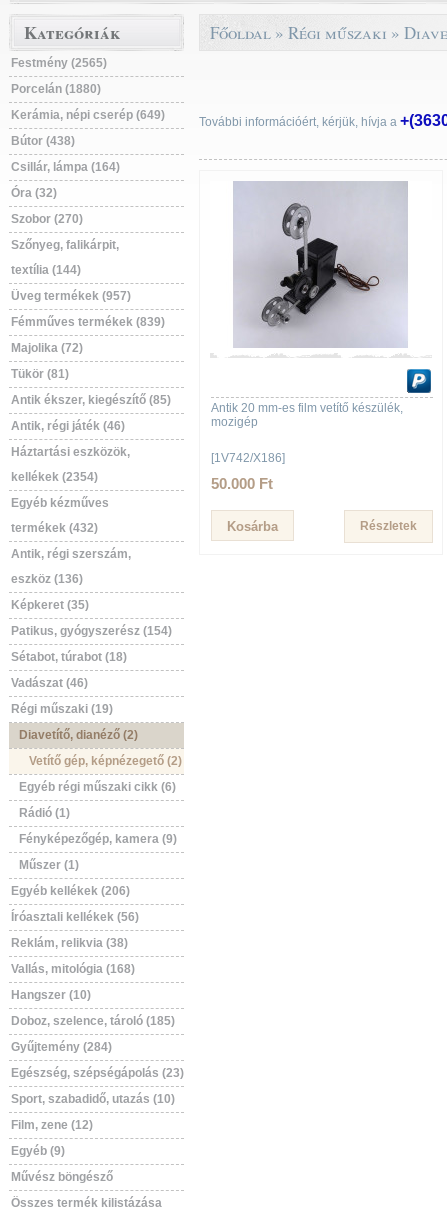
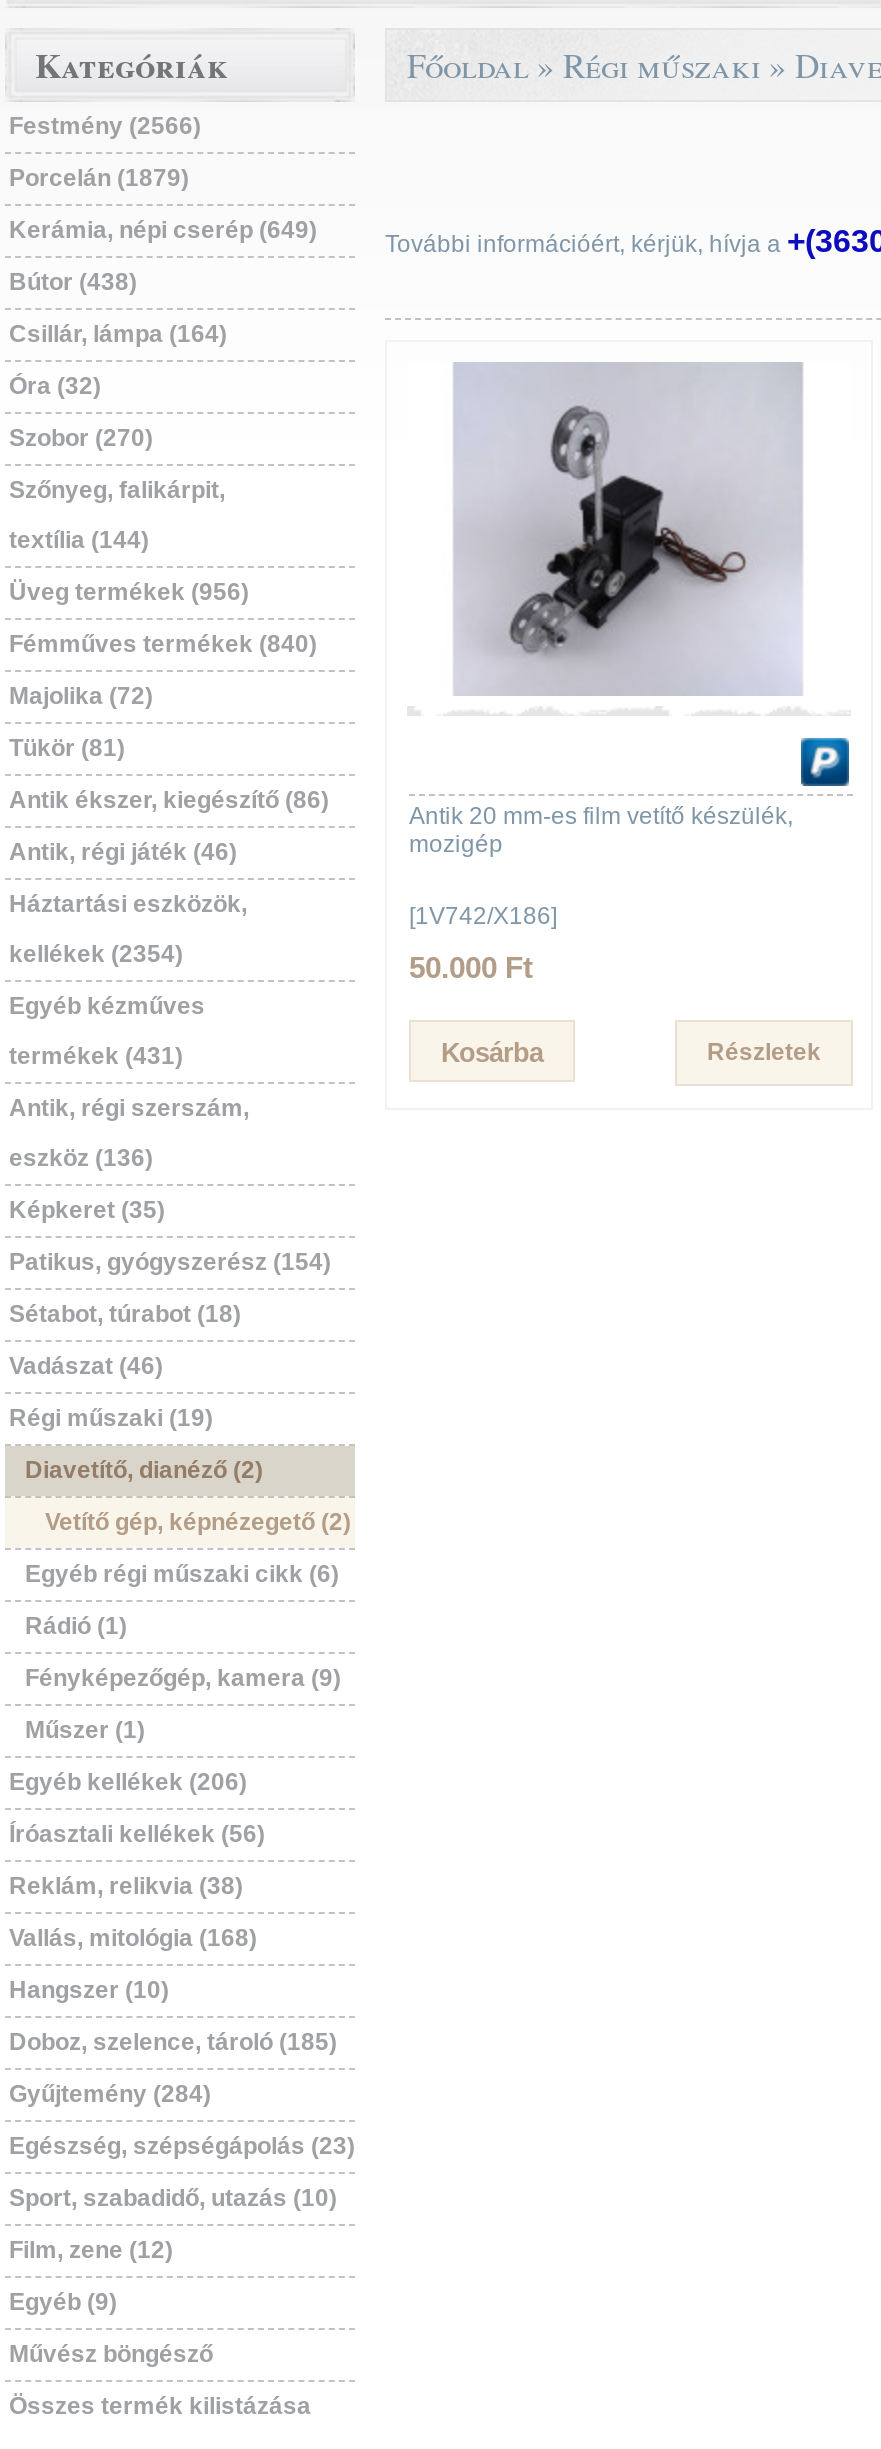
- Festmény (2565)
+ Festmény (2566)

- Porcelán (1880)
+ Porcelán (1879)

- Üveg termékek (957)
+ Üveg termékek (956)

- Fémműves termékek (839)
+ Fémműves termékek (840)

- Antik ékszer, kiegészítő (85)
+ Antik ékszer, kiegészítő (86)

- termékek (432)
+ termékek (431)
